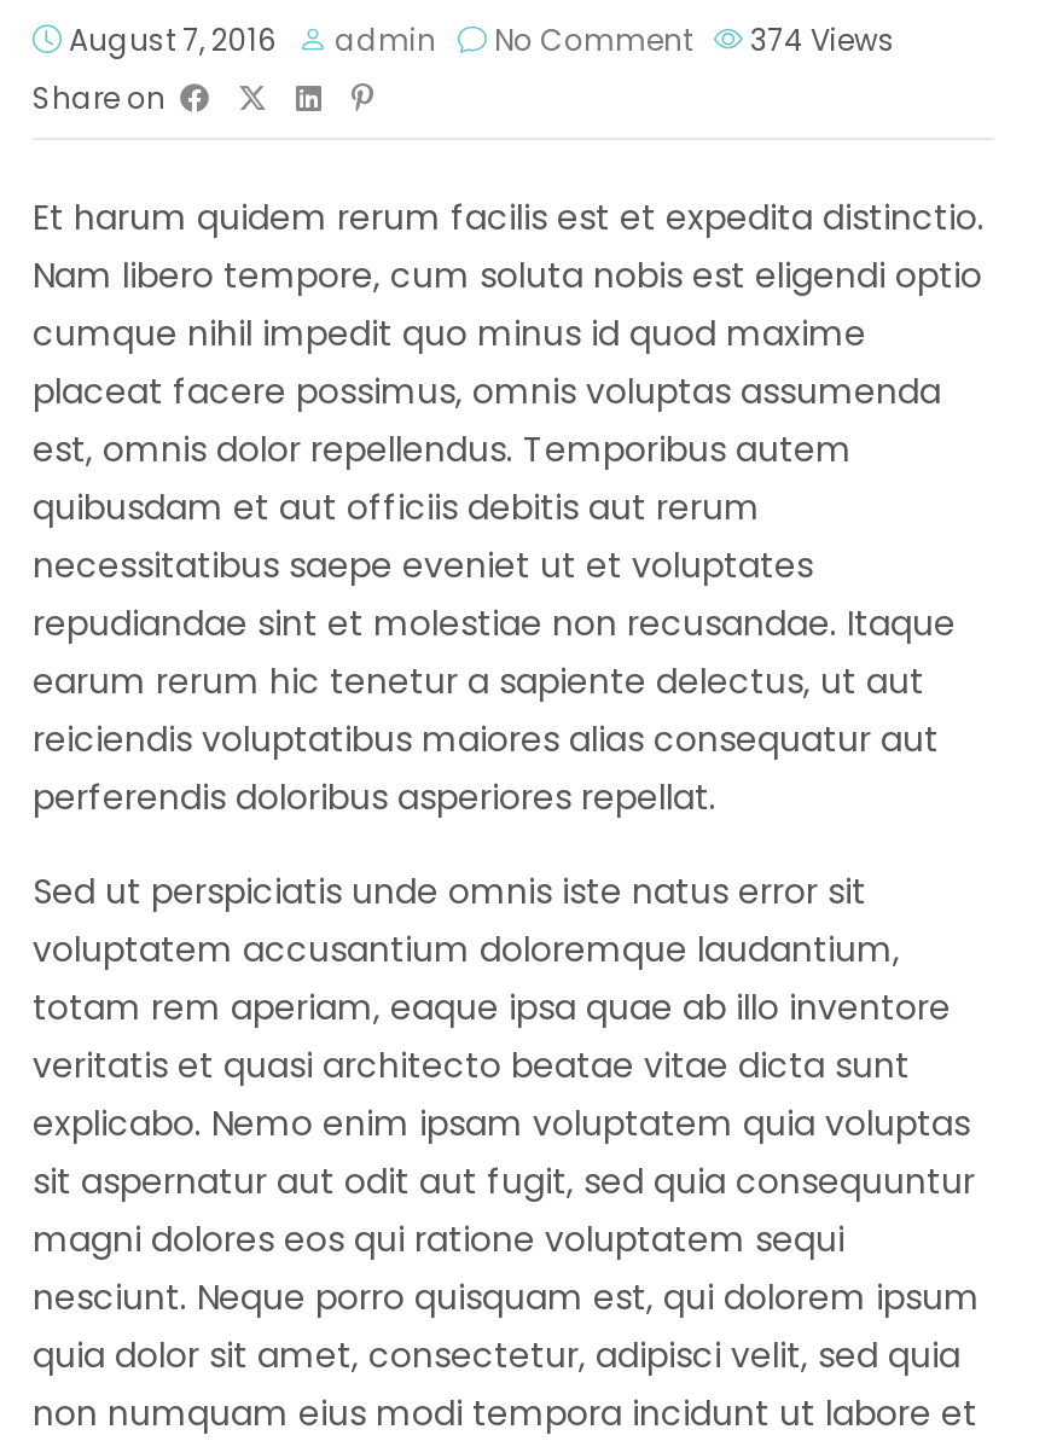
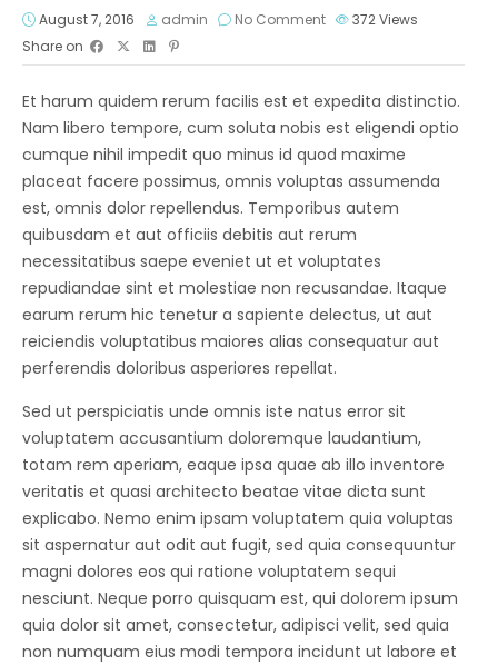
- August 7, 2016 admin No Comment 374 Views
+ August 7, 2016 admin No Comment 372 Views
